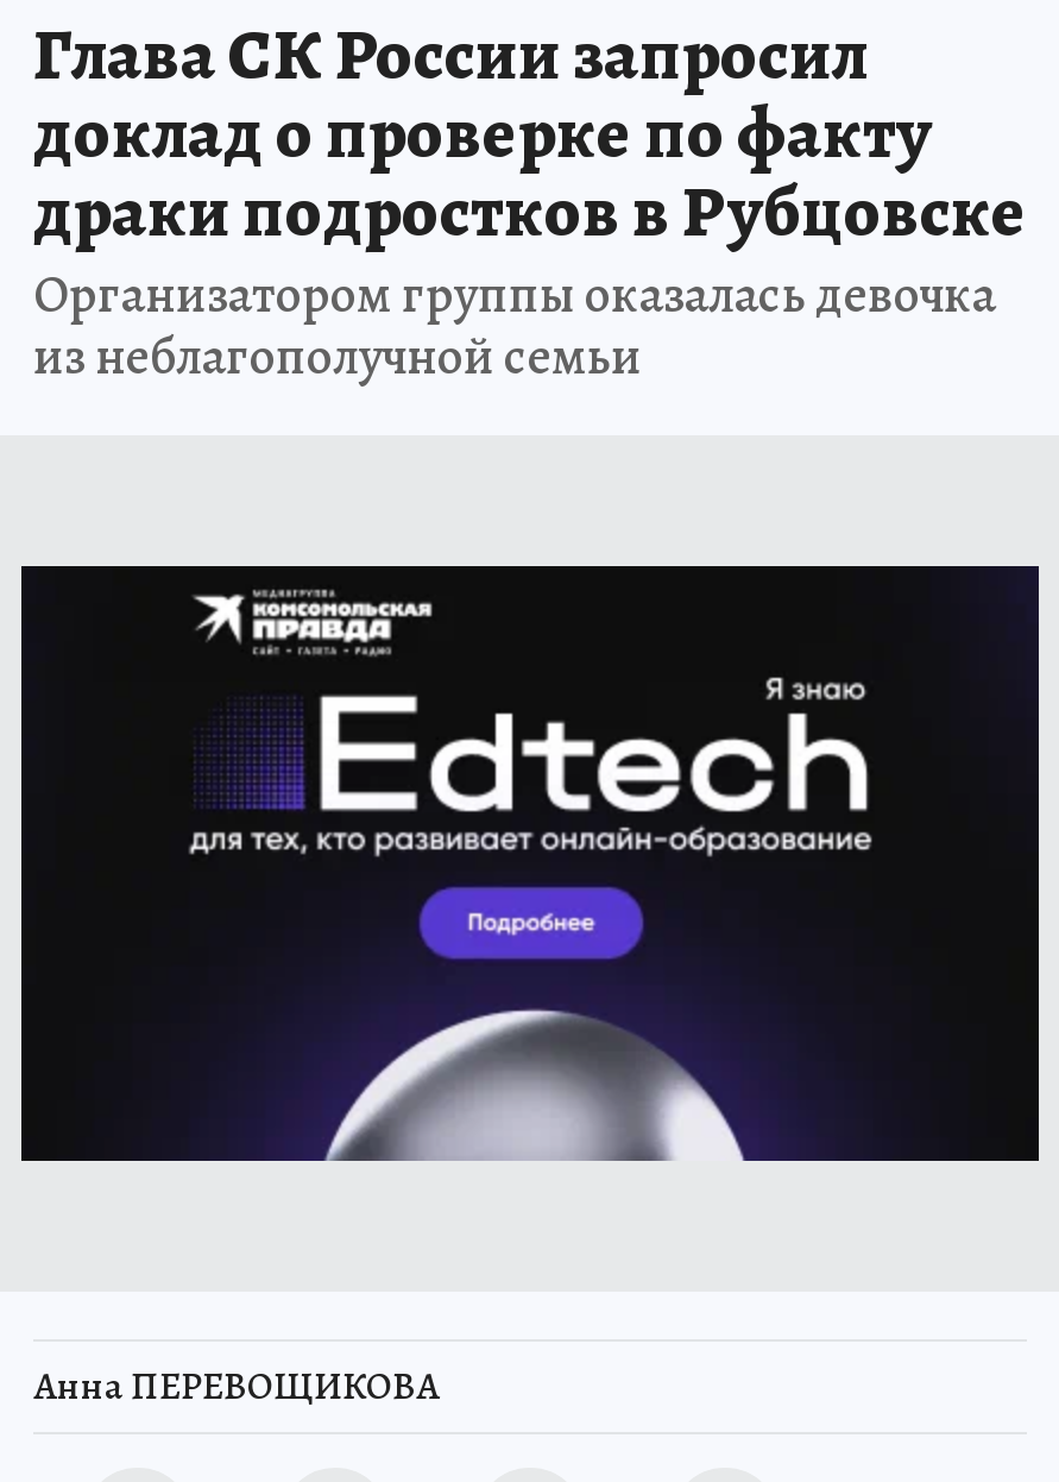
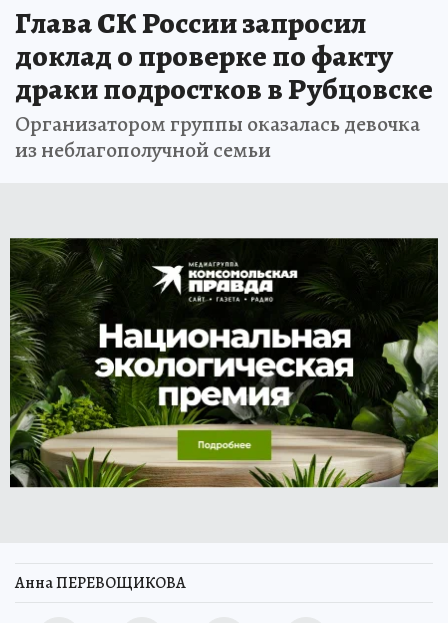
- [image]
+ [image]
